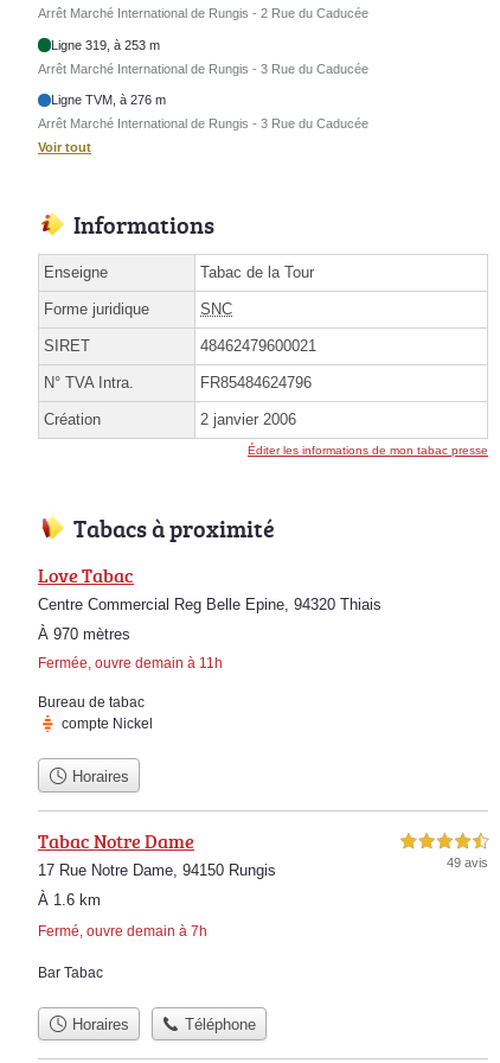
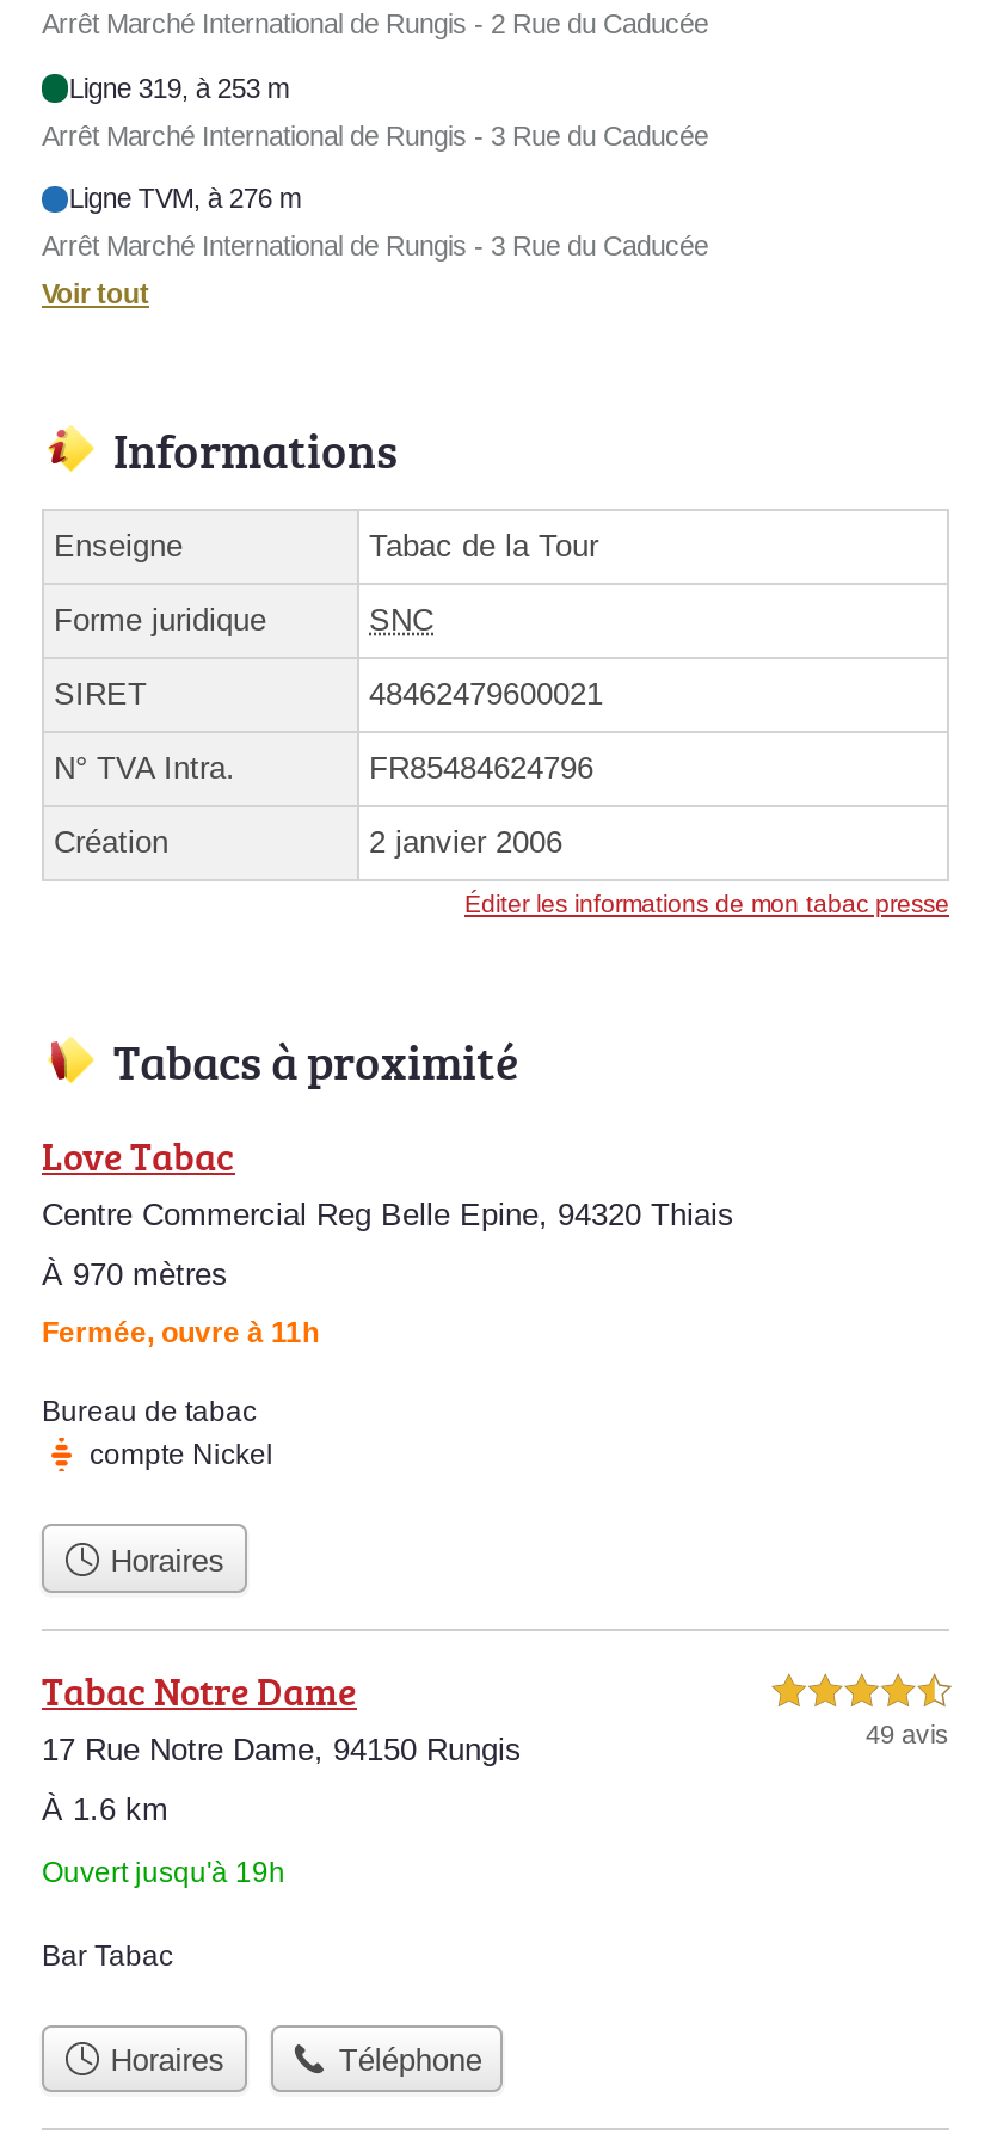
- Fermée, ouvre demain à 11h
+ Fermée, ouvre à 11h

- Fermé, ouvre demain à 7h
+ Ouvert jusqu'à 19h
